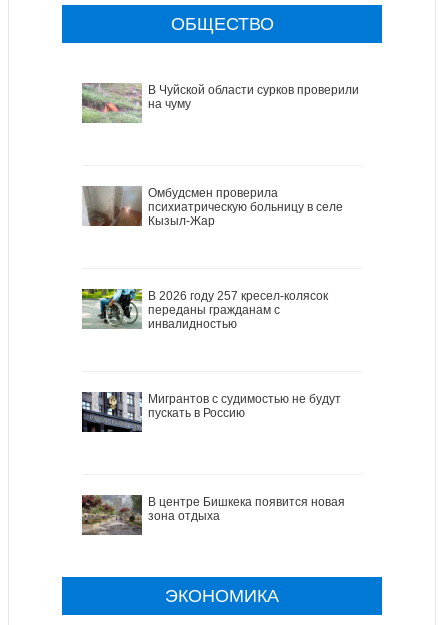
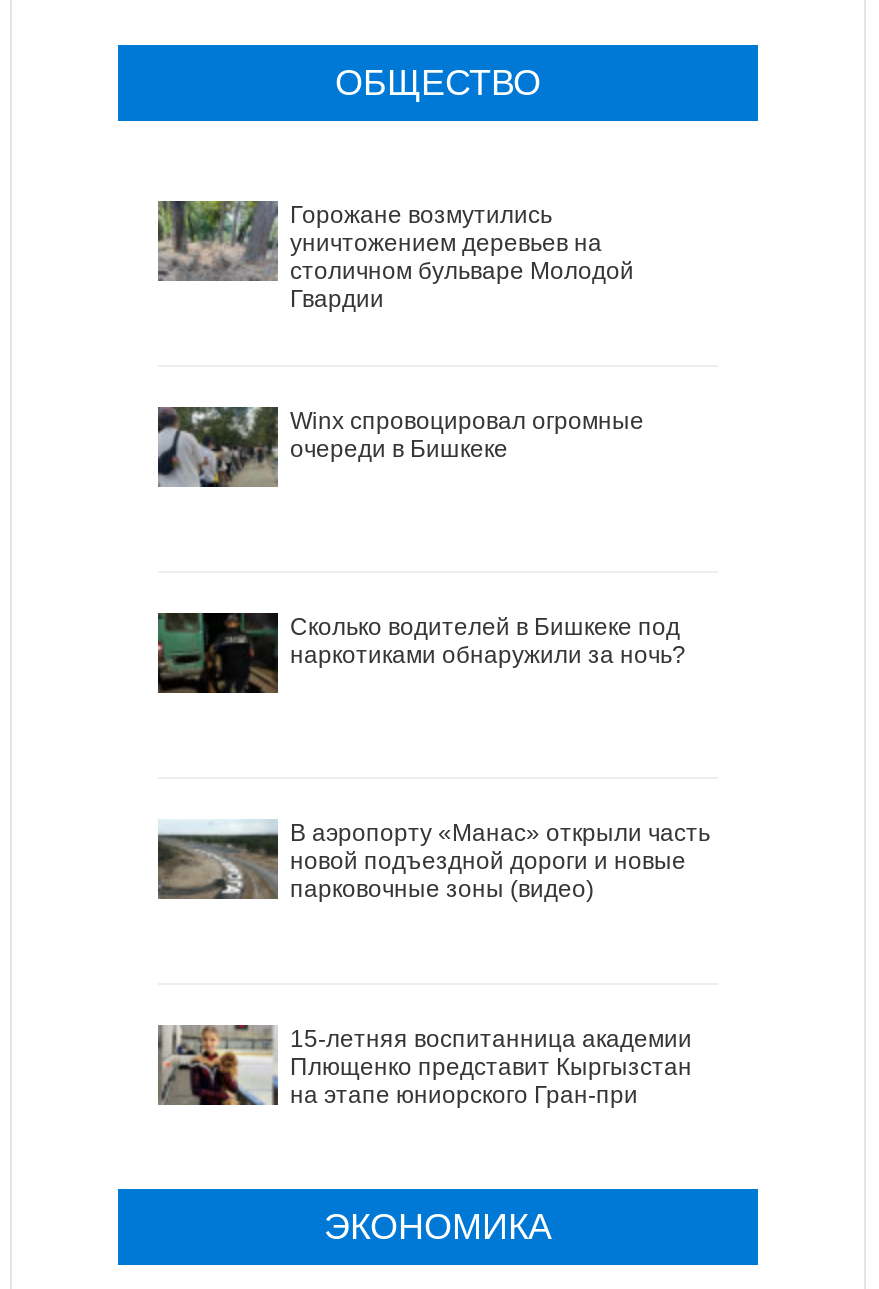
- [image]
- В Чуйской области сурков проверили
- на чуму
+ [image]
+ Горожане возмутились
+ уничтожением деревьев на
+ столичном бульваре Молодой
+ Гвардии

- [image]
- Омбудсмен проверила
- психиатрическую больницу в селе
- Кызыл-Жар
+ [image]
+ Winx спровоцировал огромные
+ очереди в Бишкеке

- [image]
- В 2026 году 257 кресел-колясок
- переданы гражданам с
- инвалидностью
+ [image]
+ Сколько водителей в Бишкеке под
+ наркотиками обнаружили за ночь?

- [image]
- Мигрантов с судимостью не будут
- пускать в Россию
+ [image]
+ В аэропорту «Манас» открыли часть
+ новой подъездной дороги и новые
+ парковочные зоны (видео)

- [image]
- В центре Бишкека появится новая
- зона отдыха
+ [image]
+ 15-летняя воспитанница академии
+ Плющенко представит Кыргызстан
+ на этапе юниорского Гран-при
